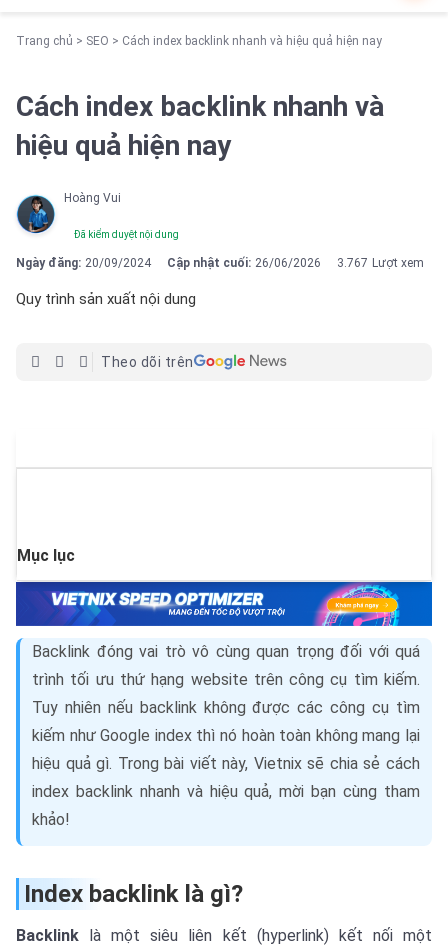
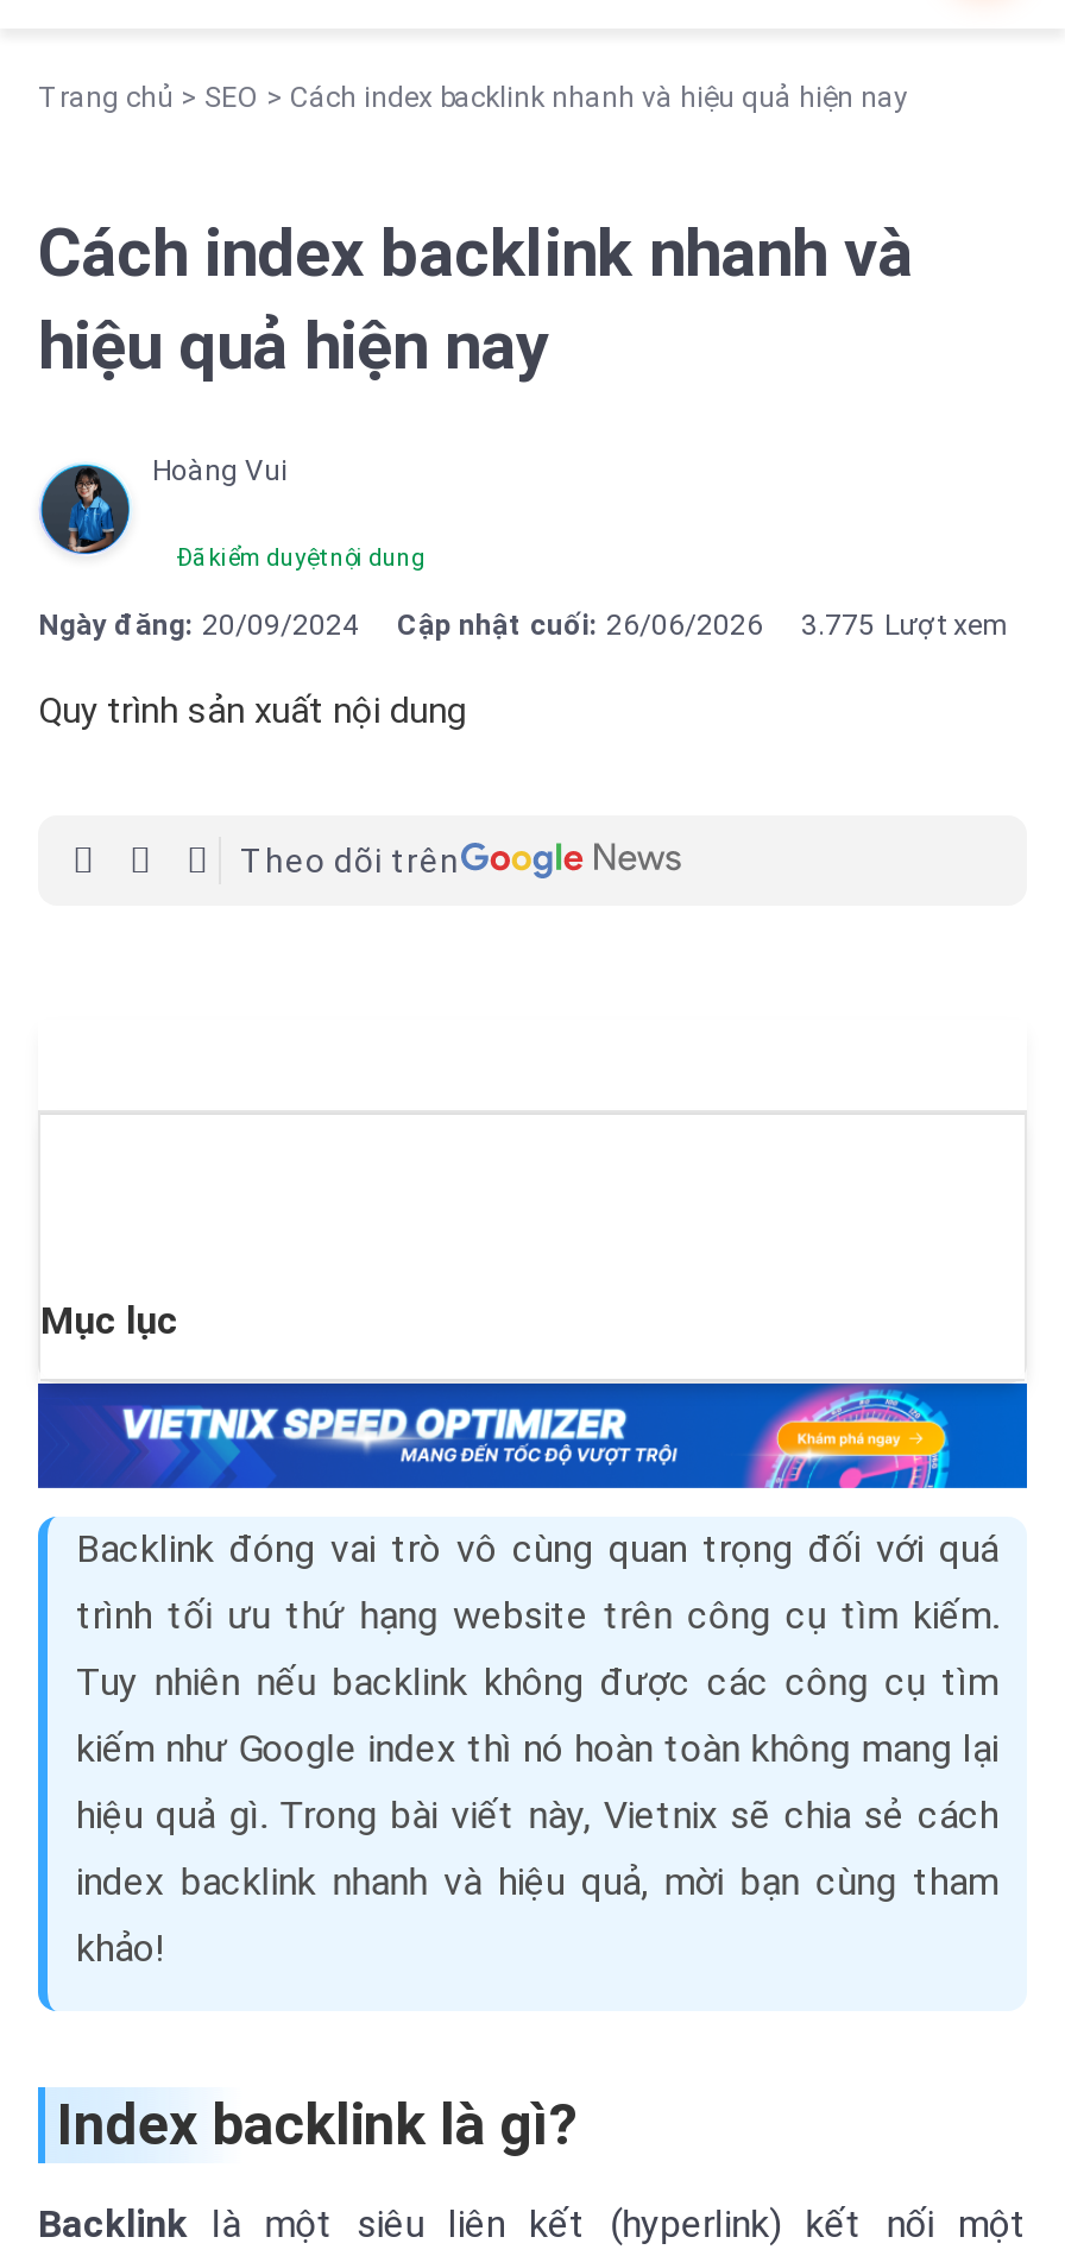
- Ngày đăng: 20/09/2024 Cập nhật cuối: 26/06/2026 3.767 Lượt xem
+ Ngày đăng: 20/09/2024 Cập nhật cuối: 26/06/2026 3.775 Lượt xem
